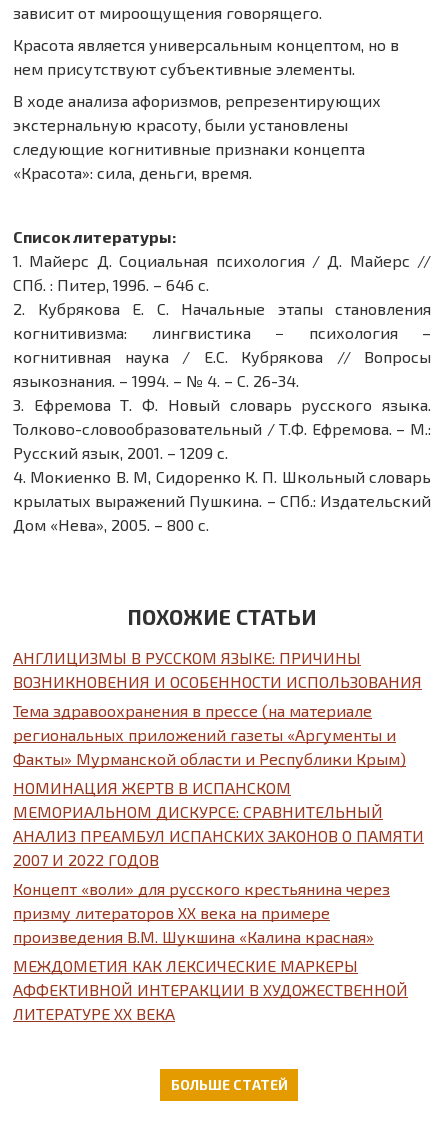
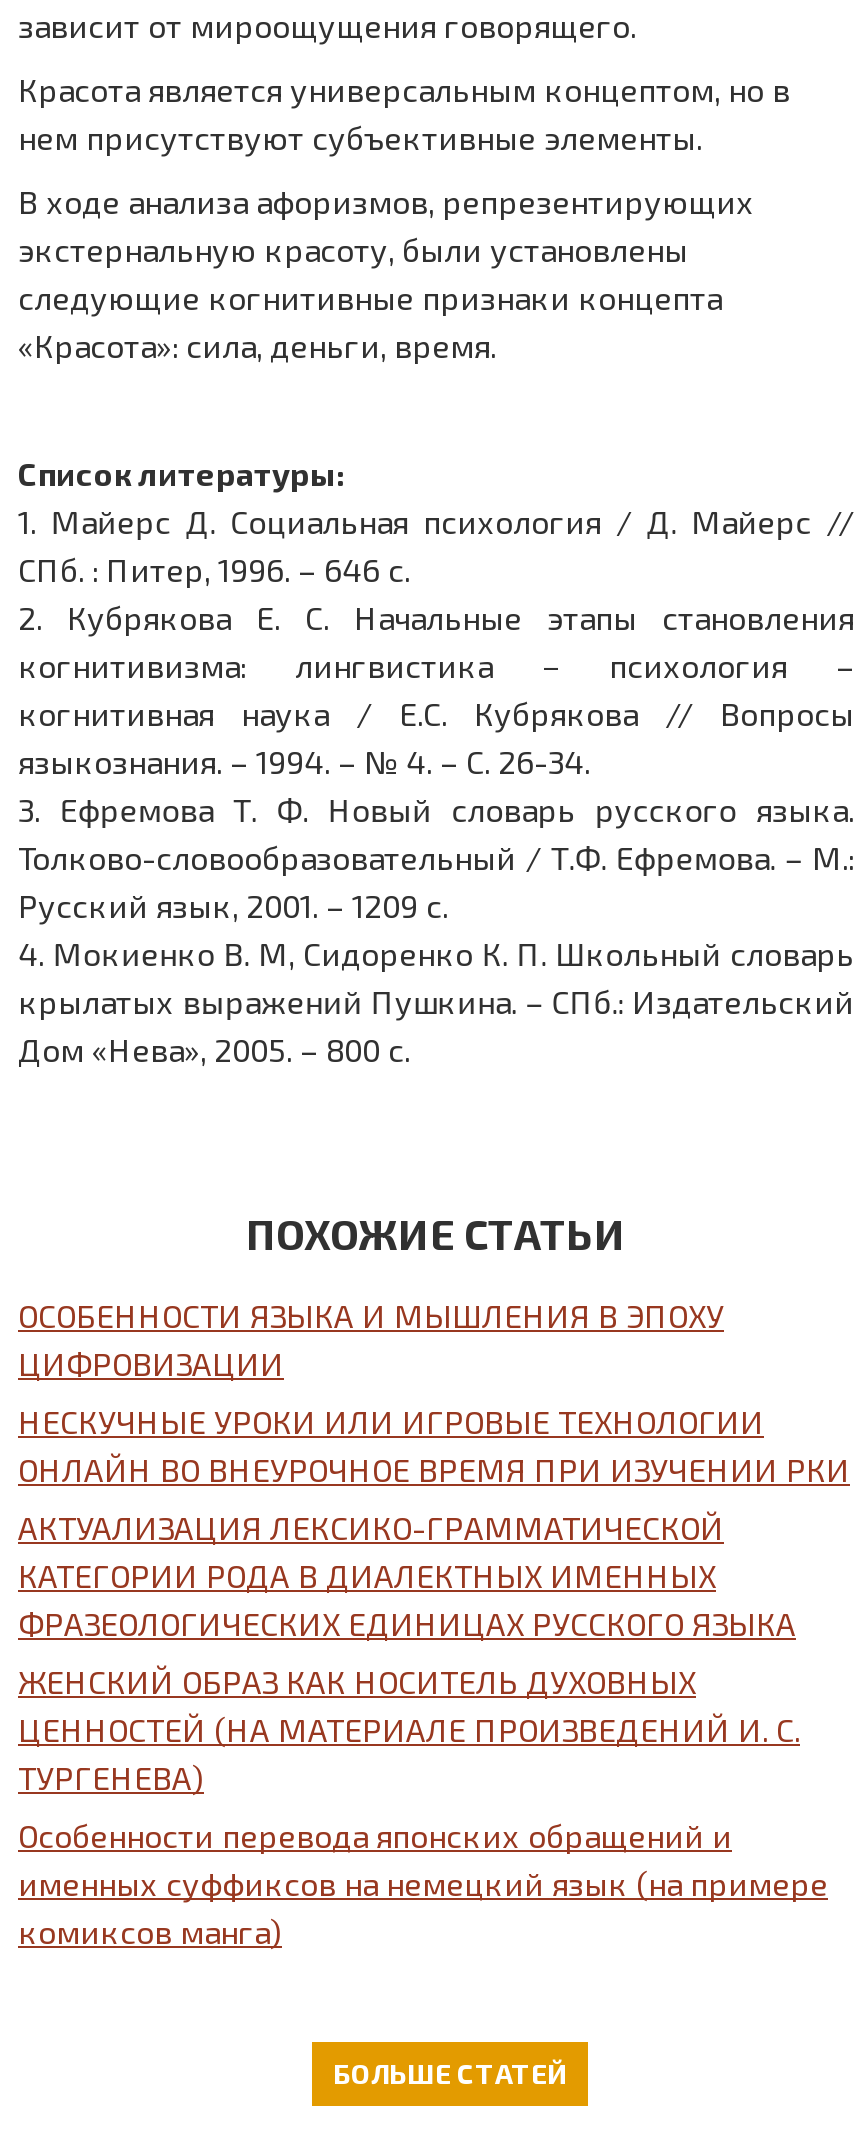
- АНГЛИЦИЗМЫ В РУССКОМ ЯЗЫКЕ: ПРИЧИНЫ
- ВОЗНИКНОВЕНИЯ И ОСОБЕННОСТИ ИСПОЛЬЗОВАНИЯ
+ ОСОБЕННОСТИ ЯЗЫКА И МЫШЛЕНИЯ В ЭПОХУ
+ ЦИФРОВИЗАЦИИ

- Тема здравоохранения в прессе (на материале
- региональных приложений газеты «Аргументы и
- Факты» Мурманской области и Республики Крым)
+ НЕСКУЧНЫЕ УРОКИ ИЛИ ИГРОВЫЕ ТЕХНОЛОГИИ
+ ОНЛАЙН ВО ВНЕУРОЧНОЕ ВРЕМЯ ПРИ ИЗУЧЕНИИ РКИ

- НОМИНАЦИЯ ЖЕРТВ В ИСПАНСКОМ
- МЕМОРИАЛЬНОМ ДИСКУРСЕ: СРАВНИТЕЛЬНЫЙ
- АНАЛИЗ ПРЕАМБУЛ ИСПАНСКИХ ЗАКОНОВ О ПАМЯТИ
- 2007 И 2022 ГОДОВ
+ АКТУАЛИЗАЦИЯ ЛЕКСИКО-ГРАММАТИЧЕСКОЙ
+ КАТЕГОРИИ РОДА В ДИАЛЕКТНЫХ ИМЕННЫХ
+ ФРАЗЕОЛОГИЧЕСКИХ ЕДИНИЦАХ РУССКОГО ЯЗЫКА

- Концепт «воли» для русского крестьянина через
- призму литераторов XX века на примере
- произведения В.М. Шукшина «Калина красная»
+ ЖЕНСКИЙ ОБРАЗ КАК НОСИТЕЛЬ ДУХОВНЫХ
+ ЦЕННОСТЕЙ (НА МАТЕРИАЛЕ ПРОИЗВЕДЕНИЙ И. С.
+ ТУРГЕНЕВА)

- МЕЖДОМЕТИЯ КАК ЛЕКСИЧЕСКИЕ МАРКЕРЫ
- АФФЕКТИВНОЙ ИНТЕРАКЦИИ В ХУДОЖЕСТВЕННОЙ
- ЛИТЕРАТУРЕ ХХ ВЕКА
+ Особенности перевода японских обращений и
+ именных суффиксов на немецкий язык (на примере
+ комиксов манга)
